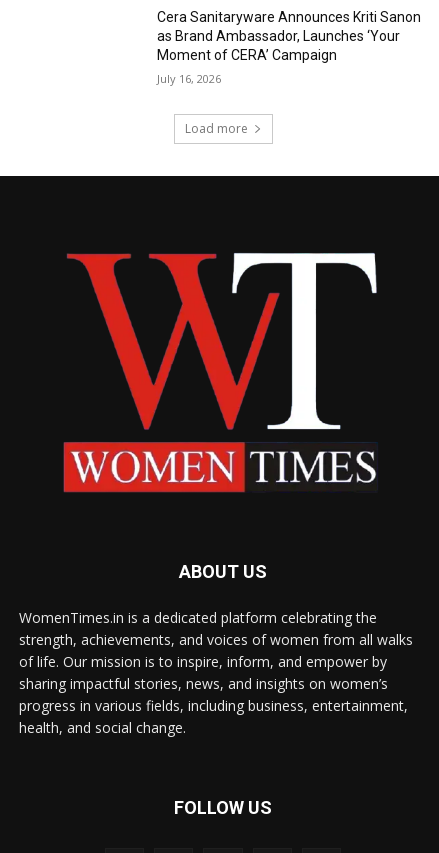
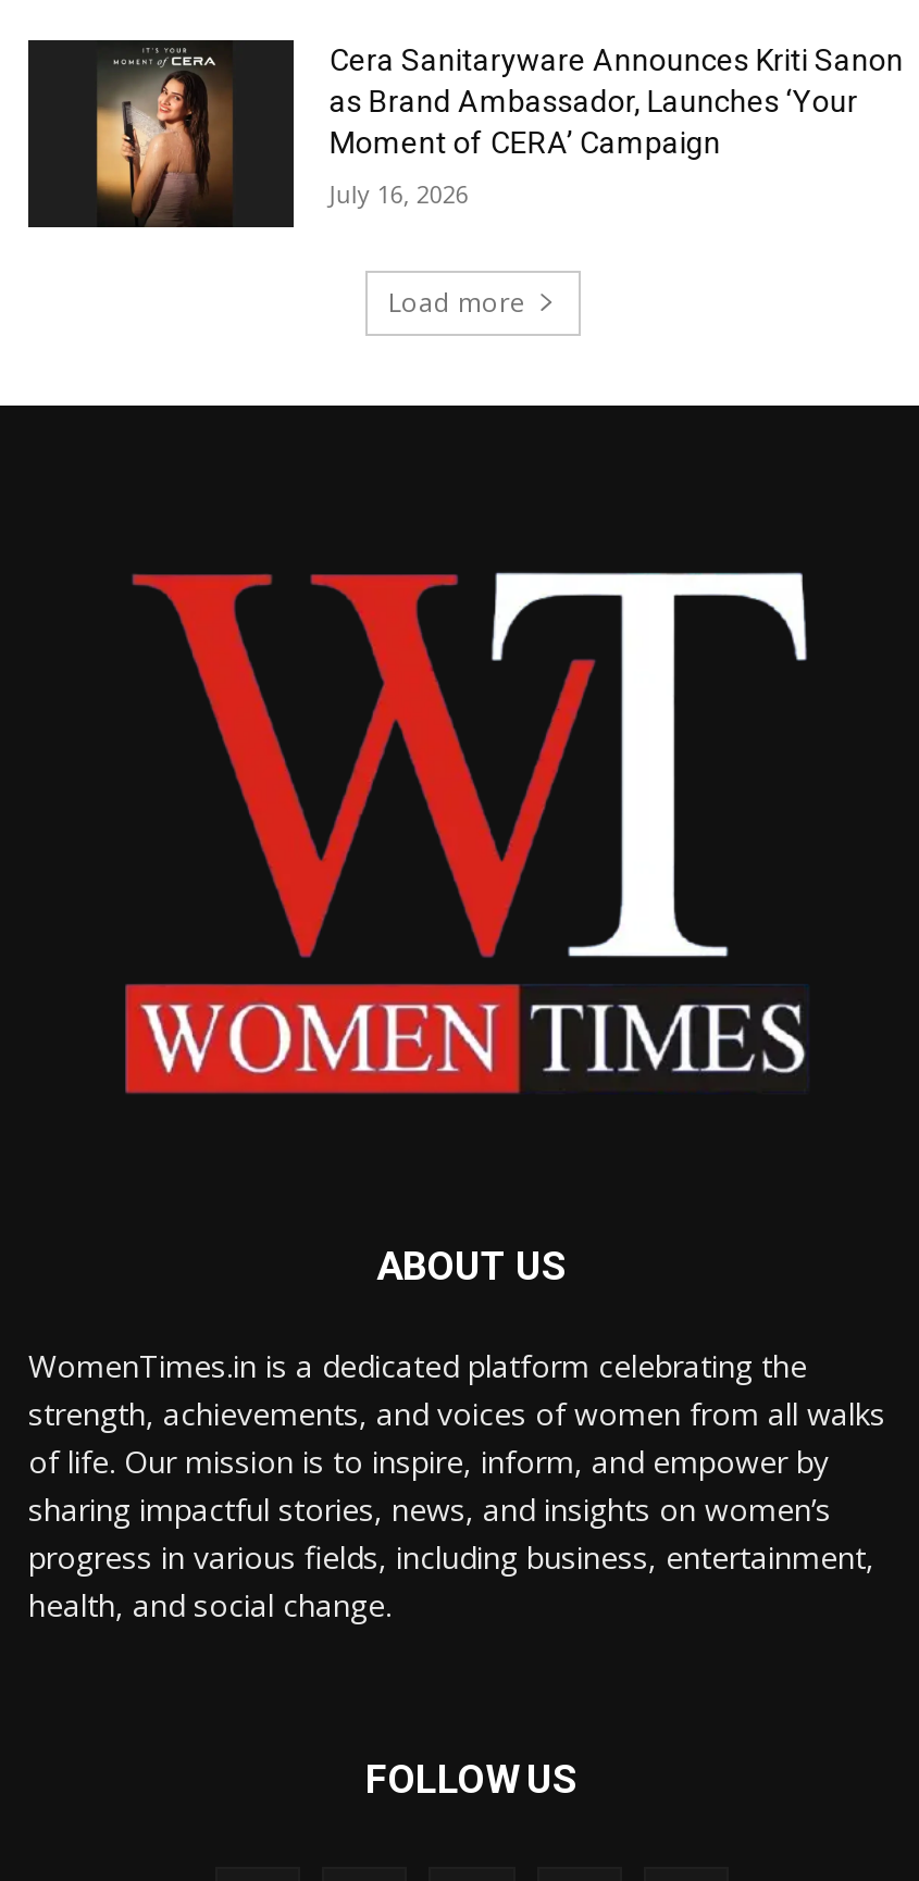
+ [image]
